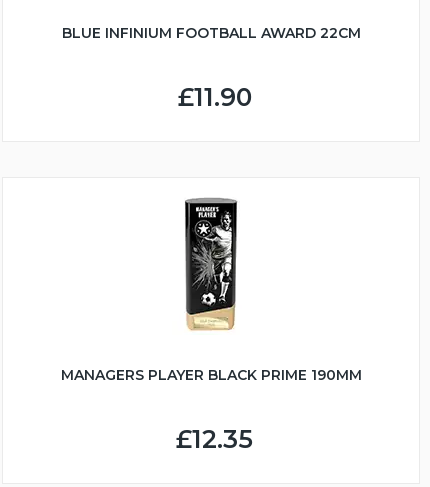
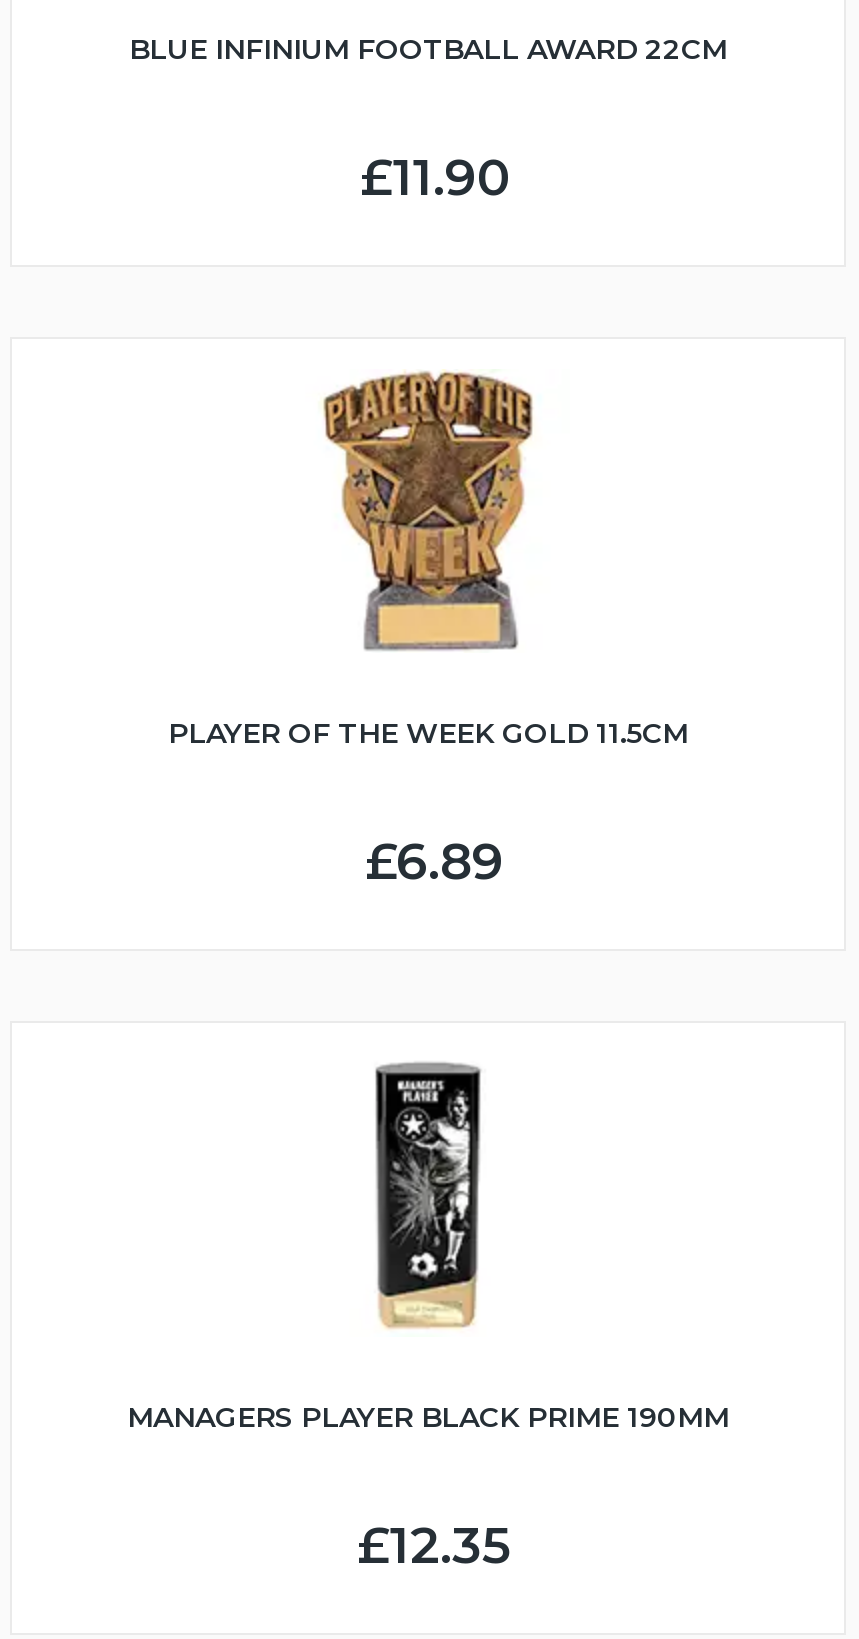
+ [image]
+ PLAYER OF THE WEEK GOLD 11.5CM
+ £6.89
